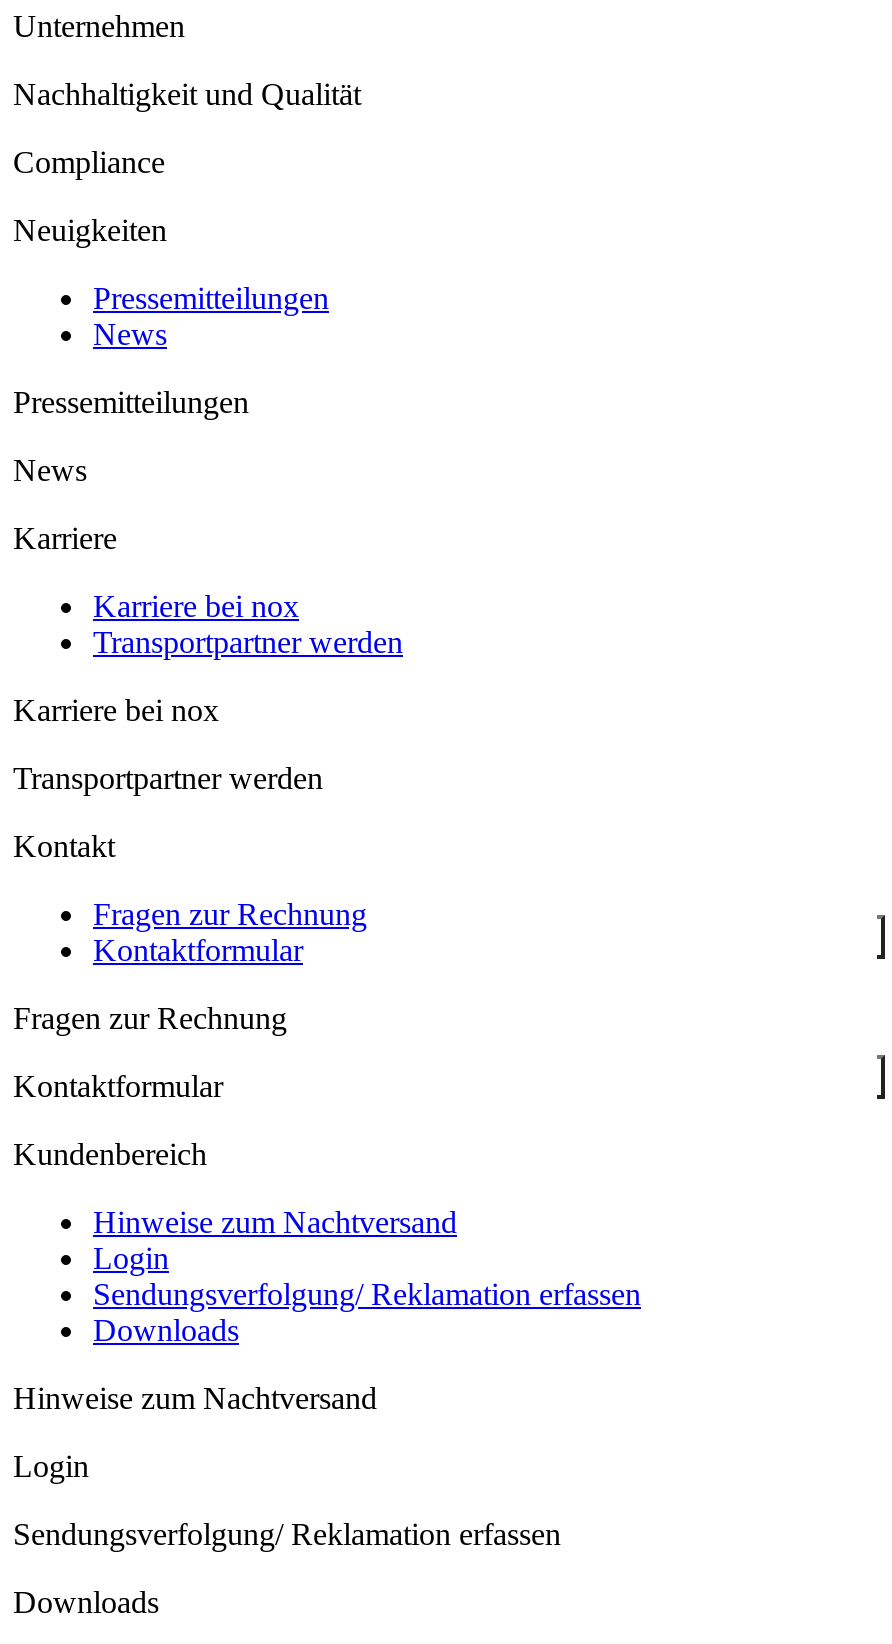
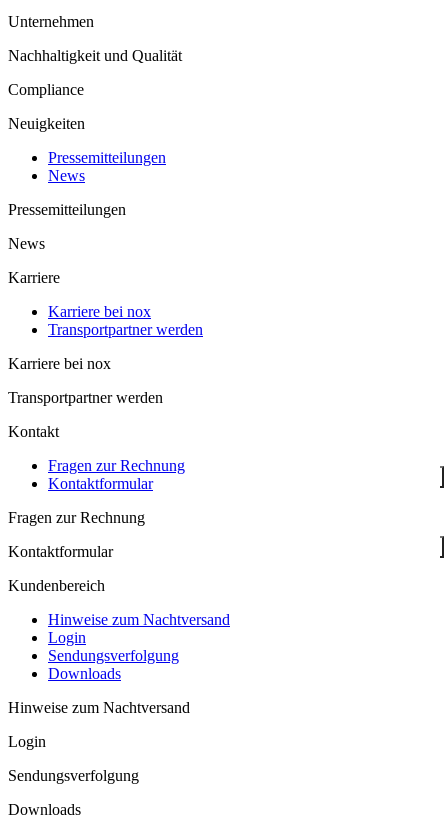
- Sendungsverfolgung/ Reklamation erfassen
+ Sendungsverfolgung

- Sendungsverfolgung/ Reklamation erfassen
+ Sendungsverfolgung
